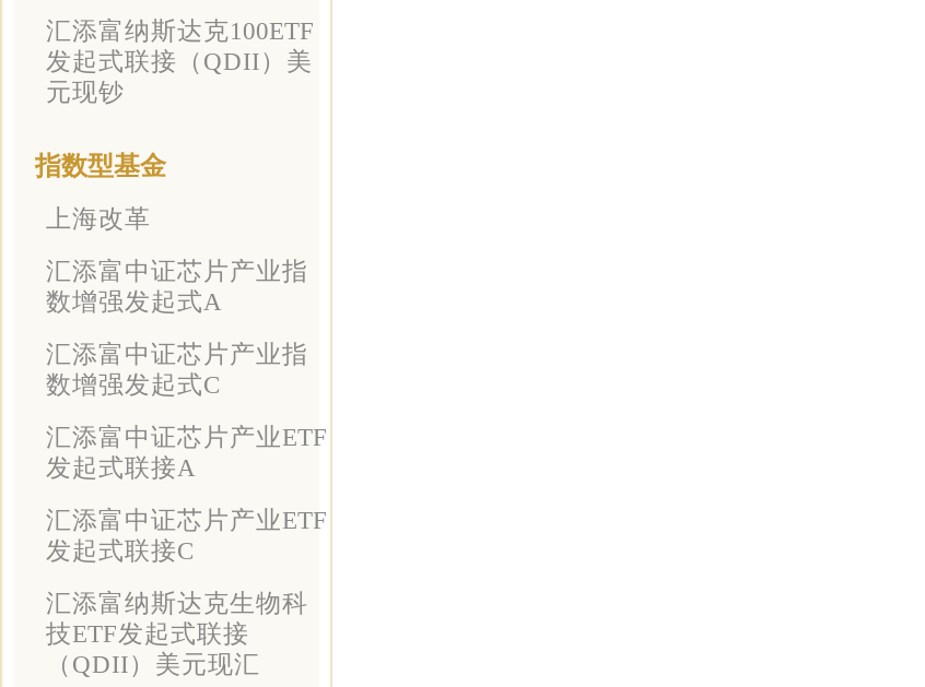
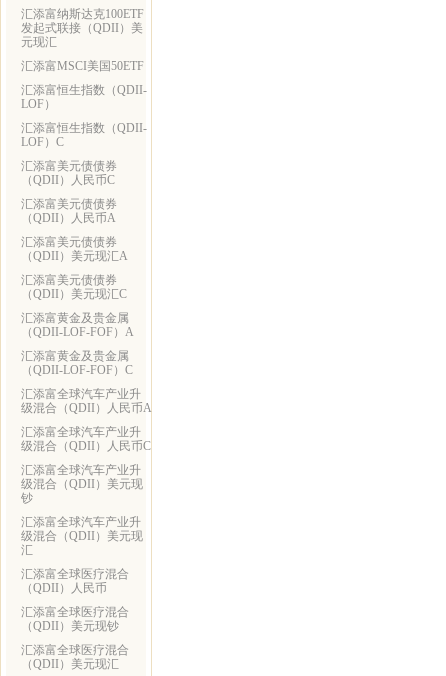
- 元现钞
- 指数型基金
- 上海改革
- 汇添富中证芯片产业指
- 数增强发起式A
- 汇添富中证芯片产业指
- 数增强发起式C
- 汇添富中证芯片产业ETF
- 发起式联接A
- 汇添富中证芯片产业ETF
- 发起式联接C
- 汇添富纳斯达克生物科
- 技ETF发起式联接
+ 元现汇
+ 汇添富MSCI美国50ETF
+ 汇添富恒生指数（QDII-
+ LOF）
+ 汇添富恒生指数（QDII-
+ LOF）C
+ 汇添富美元债债券
+ （QDII）人民币C
+ 汇添富美元债债券
+ （QDII）人民币A
+ 汇添富美元债债券
+ （QDII）美元现汇A
+ 汇添富美元债债券
+ （QDII）美元现汇C
+ 汇添富黄金及贵金属
+ （QDII-LOF-FOF）A
+ 汇添富黄金及贵金属
+ （QDII-LOF-FOF）C
+ 汇添富全球汽车产业升
+ 级混合（QDII）人民币A
+ 汇添富全球汽车产业升
+ 级混合（QDII）人民币C
+ 汇添富全球汽车产业升
+ 级混合（QDII）美元现
+ 钞
+ 汇添富全球汽车产业升
+ 级混合（QDII）美元现
+ 汇
+ 汇添富全球医疗混合
+ （QDII）人民币
+ 汇添富全球医疗混合
+ （QDII）美元现钞
+ 汇添富全球医疗混合
